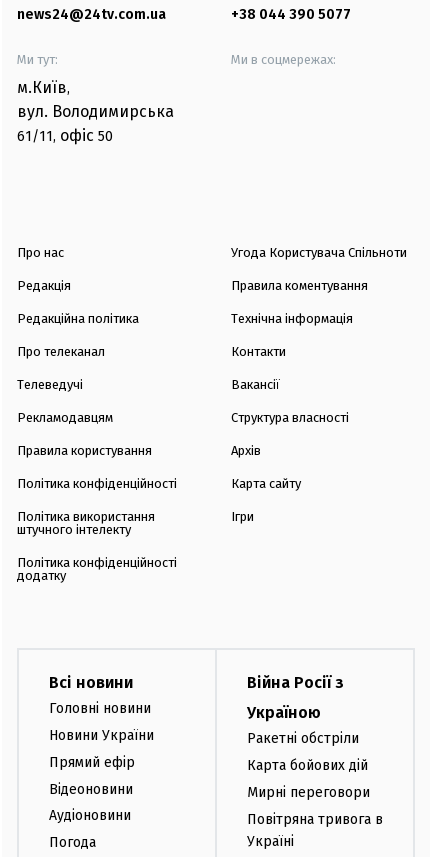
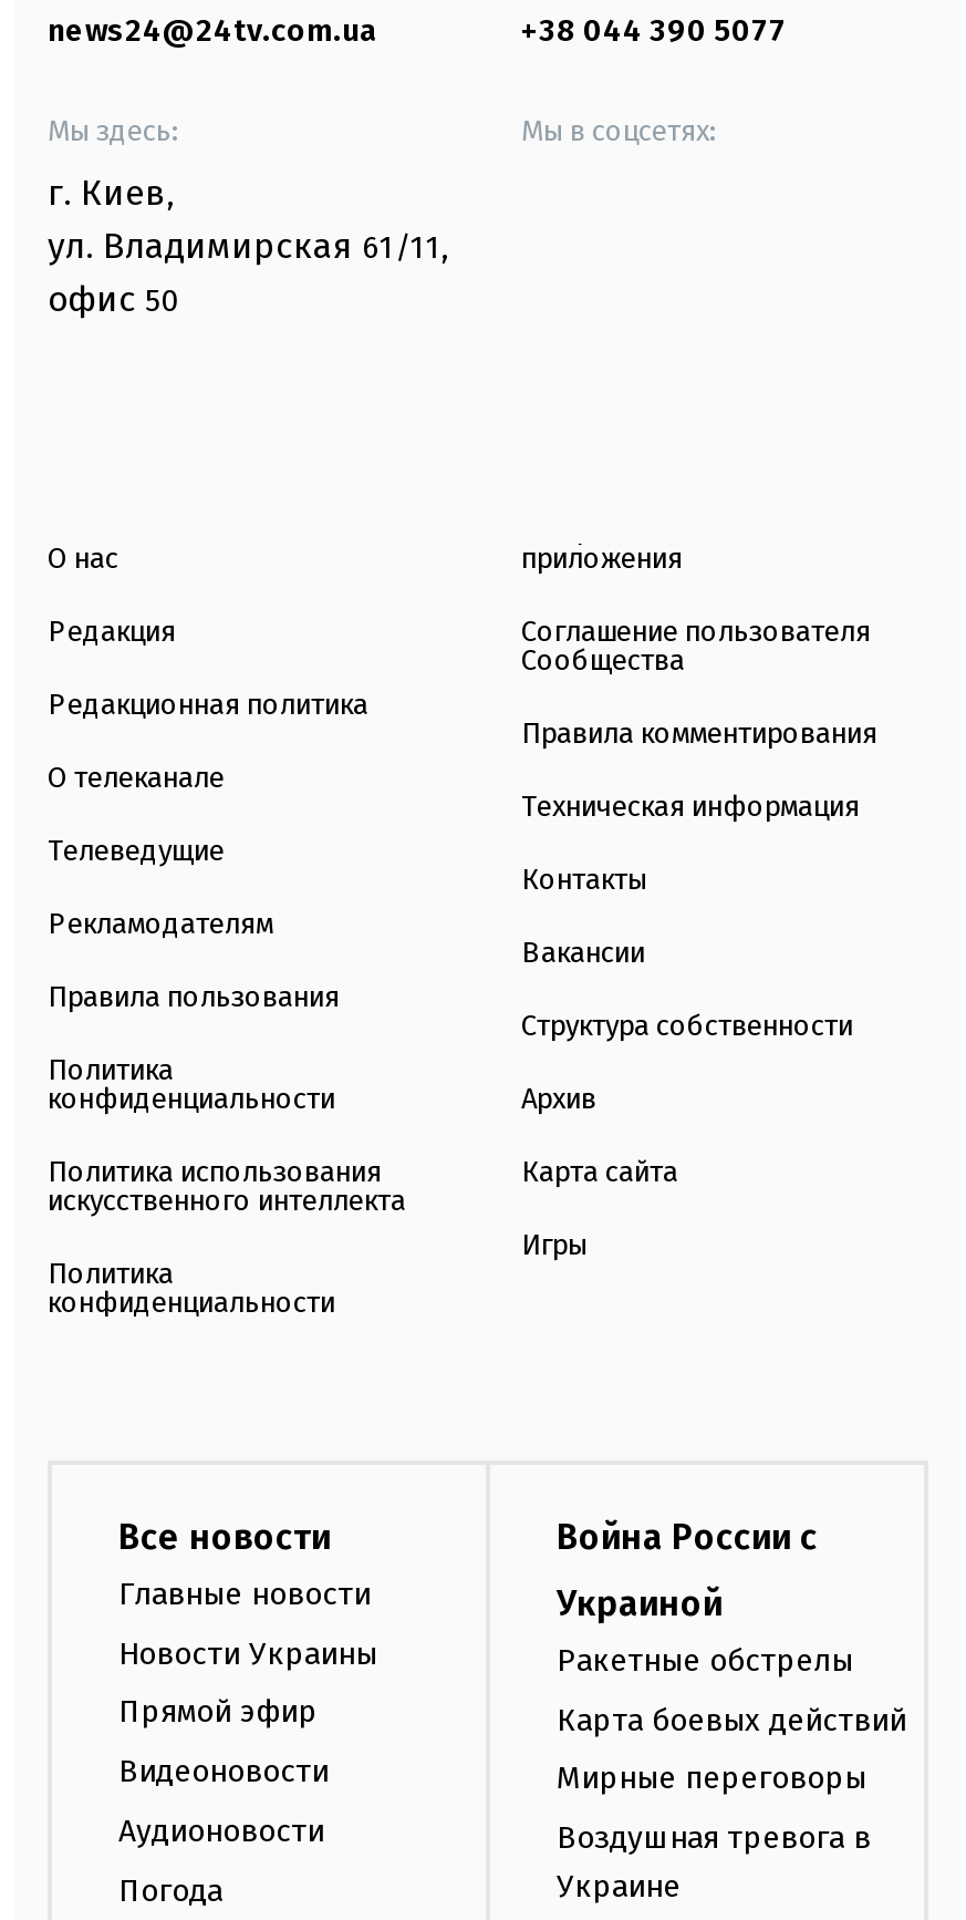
- Ми тут:
- м.Київ,
- вул. Володимирська
- 61/11, офіс 50
+ Мы здесь:
+ г. Киев,
+ ул. Владимирская 61/11,
+ офис 50

- Ми в соцмережах:
+ Мы в соцсетях:

- Про нас
- Редакція
- Редакційна політика
- Про телеканал
- Телеведучі
- Рекламодавцям
- Правила користування
- Політика конфіденційності
- Політика використання
- штучного інтелекту
- Політика конфіденційності
- додатку
+ О нас
+ Редакция
+ Редакционная политика
+ О телеканале
+ Телеведущие
+ Рекламодателям
+ Правила пользования
+ Политика
+ конфиденциальности
+ Политика использования
+ искусственного интеллекта
+ Политика
+ конфиденциальности

- Угода Користувача Спільноти
- Правила коментування
- Технічна інформація
- Контакти
- Вакансії
- Структура власності
- Архів
- Карта сайту
- Ігри
+ приложения
+ Соглашение пользователя
+ Сообщества
+ Правила комментирования
+ Техническая информация
+ Контакты
+ Вакансии
+ Структура собственности
+ Архив
+ Карта сайта
+ Игры

- Всі новини
- Головні новини
- Новини України
- Прямий ефір
- Відеоновини
- Аудіоновини
+ Все новости
+ Главные новости
+ Новости Украины
+ Прямой эфир
+ Видеоновости
+ Аудионовости

- Війна Росії з
+ Война России с

- Україною
- Ракетні обстріли
+ Украиной
+ Ракетные обстрелы

- Карта бойових дій
+ Карта боевых действий

- Мирні переговори
+ Мирные переговоры

- Повітряна тривога в
- Україні
+ Воздушная тревога в
+ Украине
